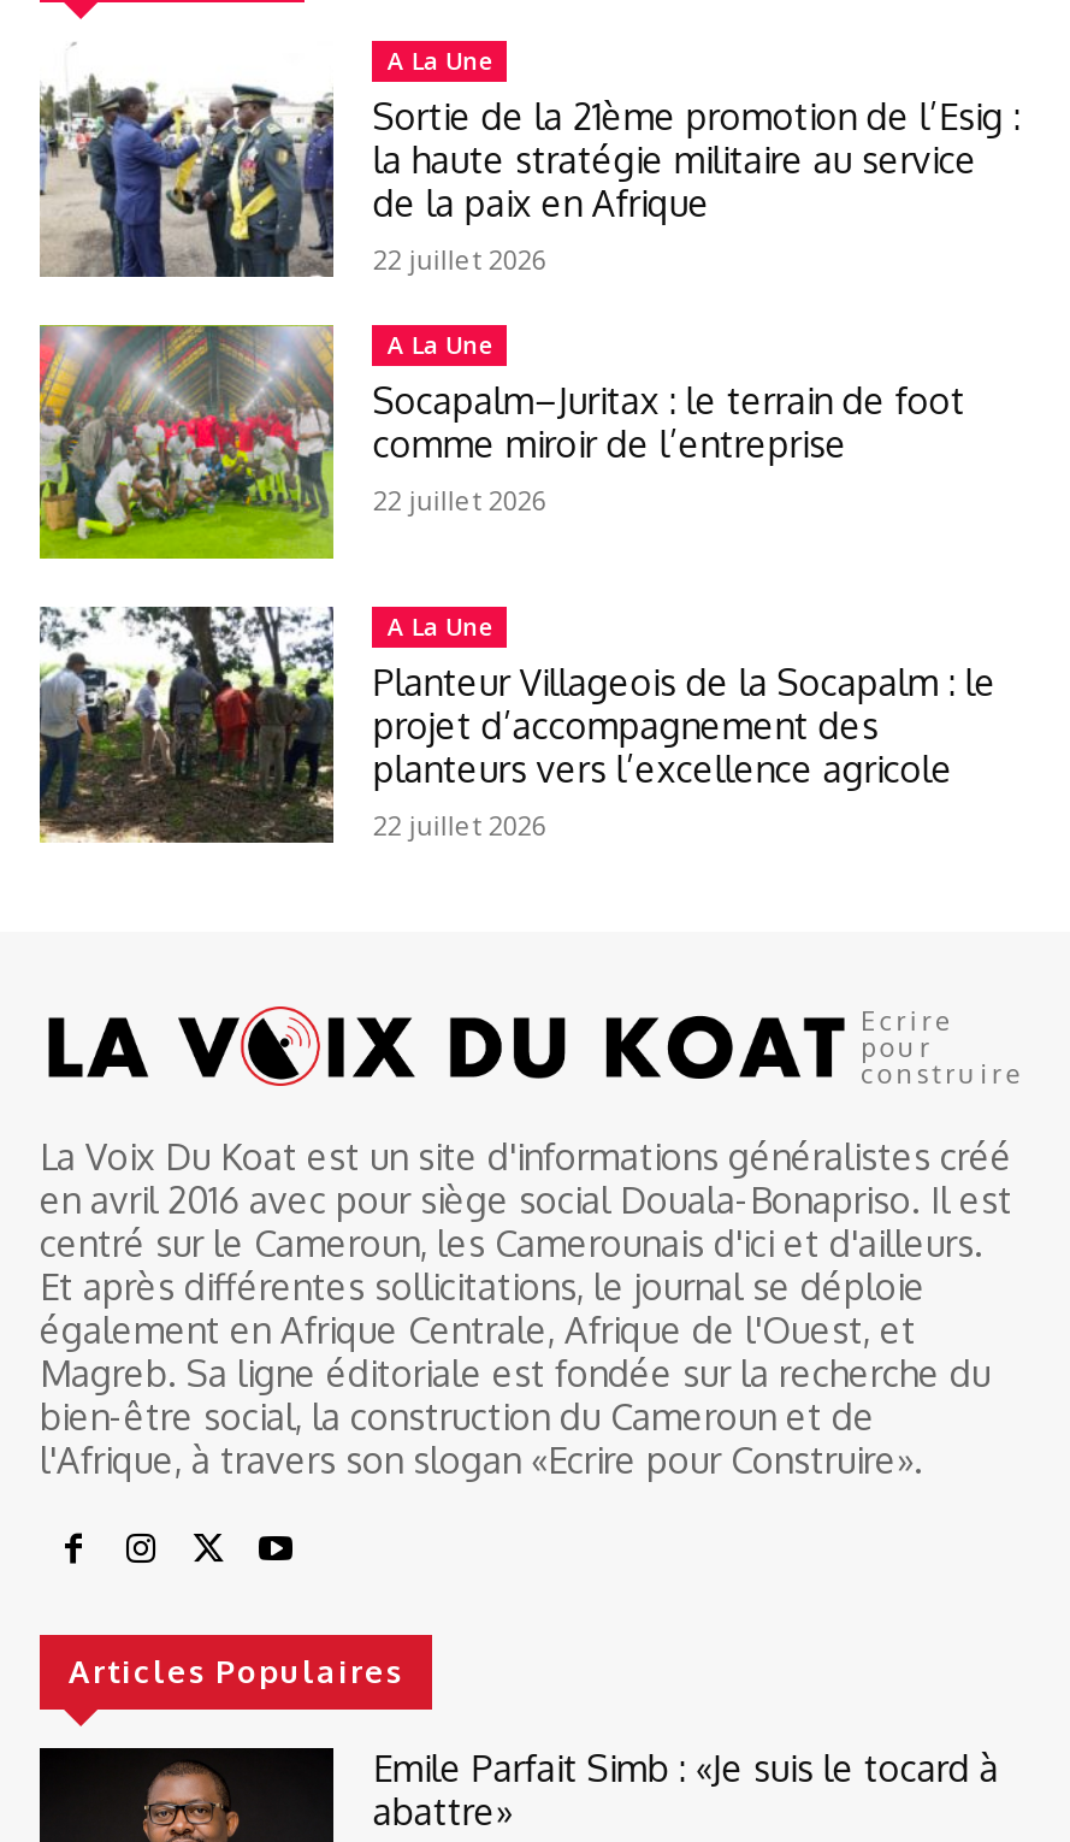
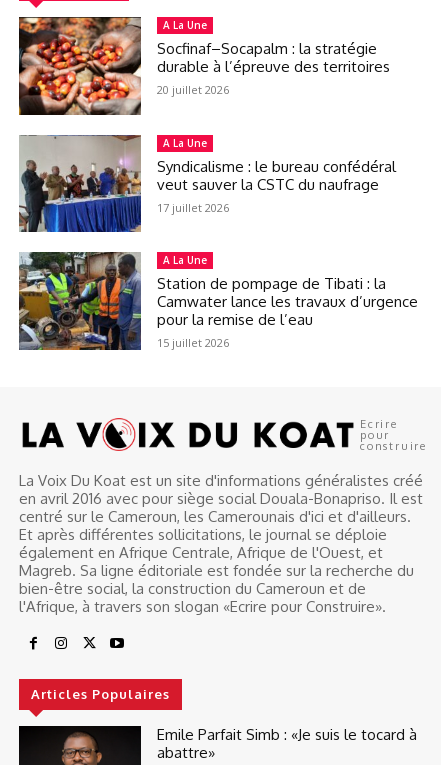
- [image]
- Sortie de la 21ème promotion de l’Esig :
- la haute stratégie militaire au service
- de la paix en Afrique
- 22 juillet 2026
+ [image]
+ Socfinaf–Socapalm : la stratégie
+ durable à l’épreuve des territoires
+ 20 juillet 2026

- [image]
- Socapalm–Juritax : le terrain de foot
- comme miroir de l’entreprise
- 22 juillet 2026
+ [image]
+ Syndicalisme : le bureau confédéral
+ veut sauver la CSTC du naufrage
+ 17 juillet 2026

- [image]
- Planteur Villageois de la Socapalm : le
- projet d’accompagnement des
- planteurs vers l’excellence agricole
- 22 juillet 2026
+ [image]
+ Station de pompage de Tibati : la
+ Camwater lance les travaux d’urgence
+ pour la remise de l’eau
+ 15 juillet 2026
